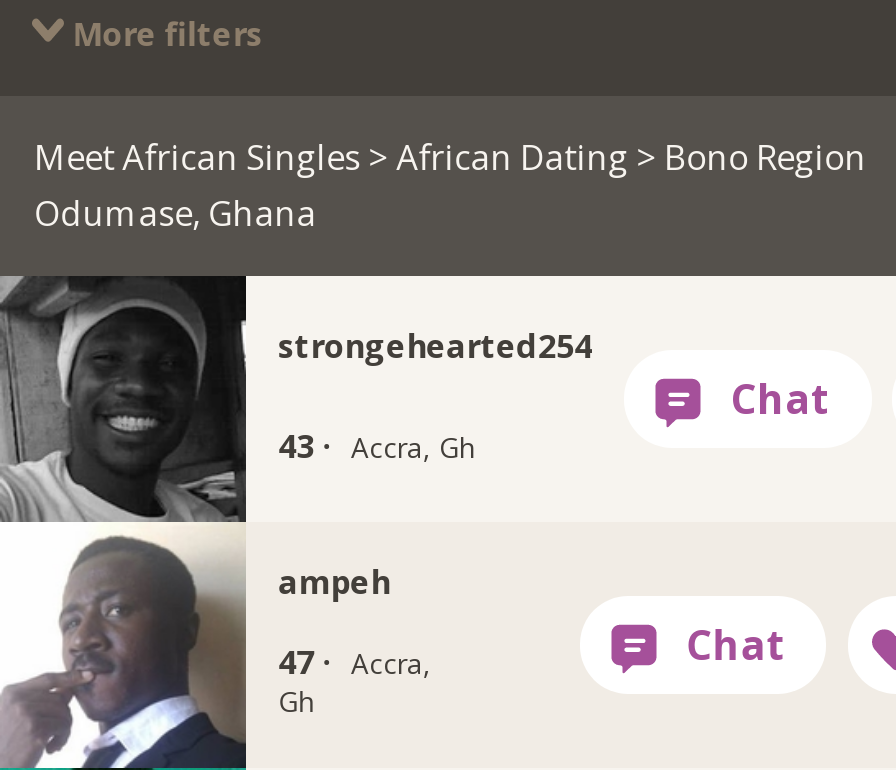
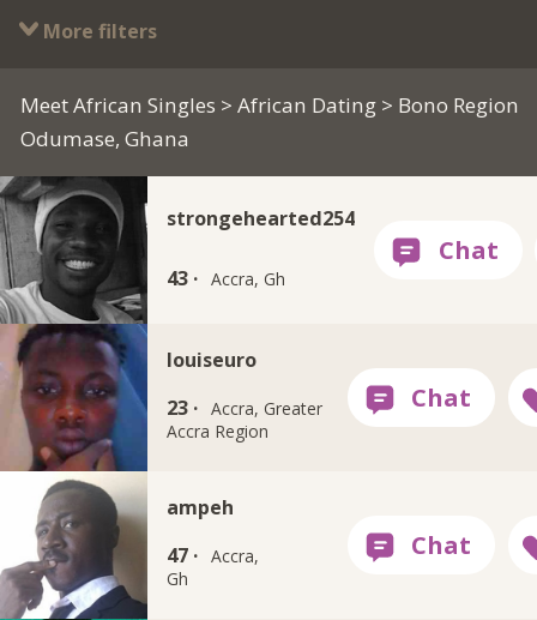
+ [image]
+ louiseuro
+ 23 · Accra, Greater
+ Accra Region
